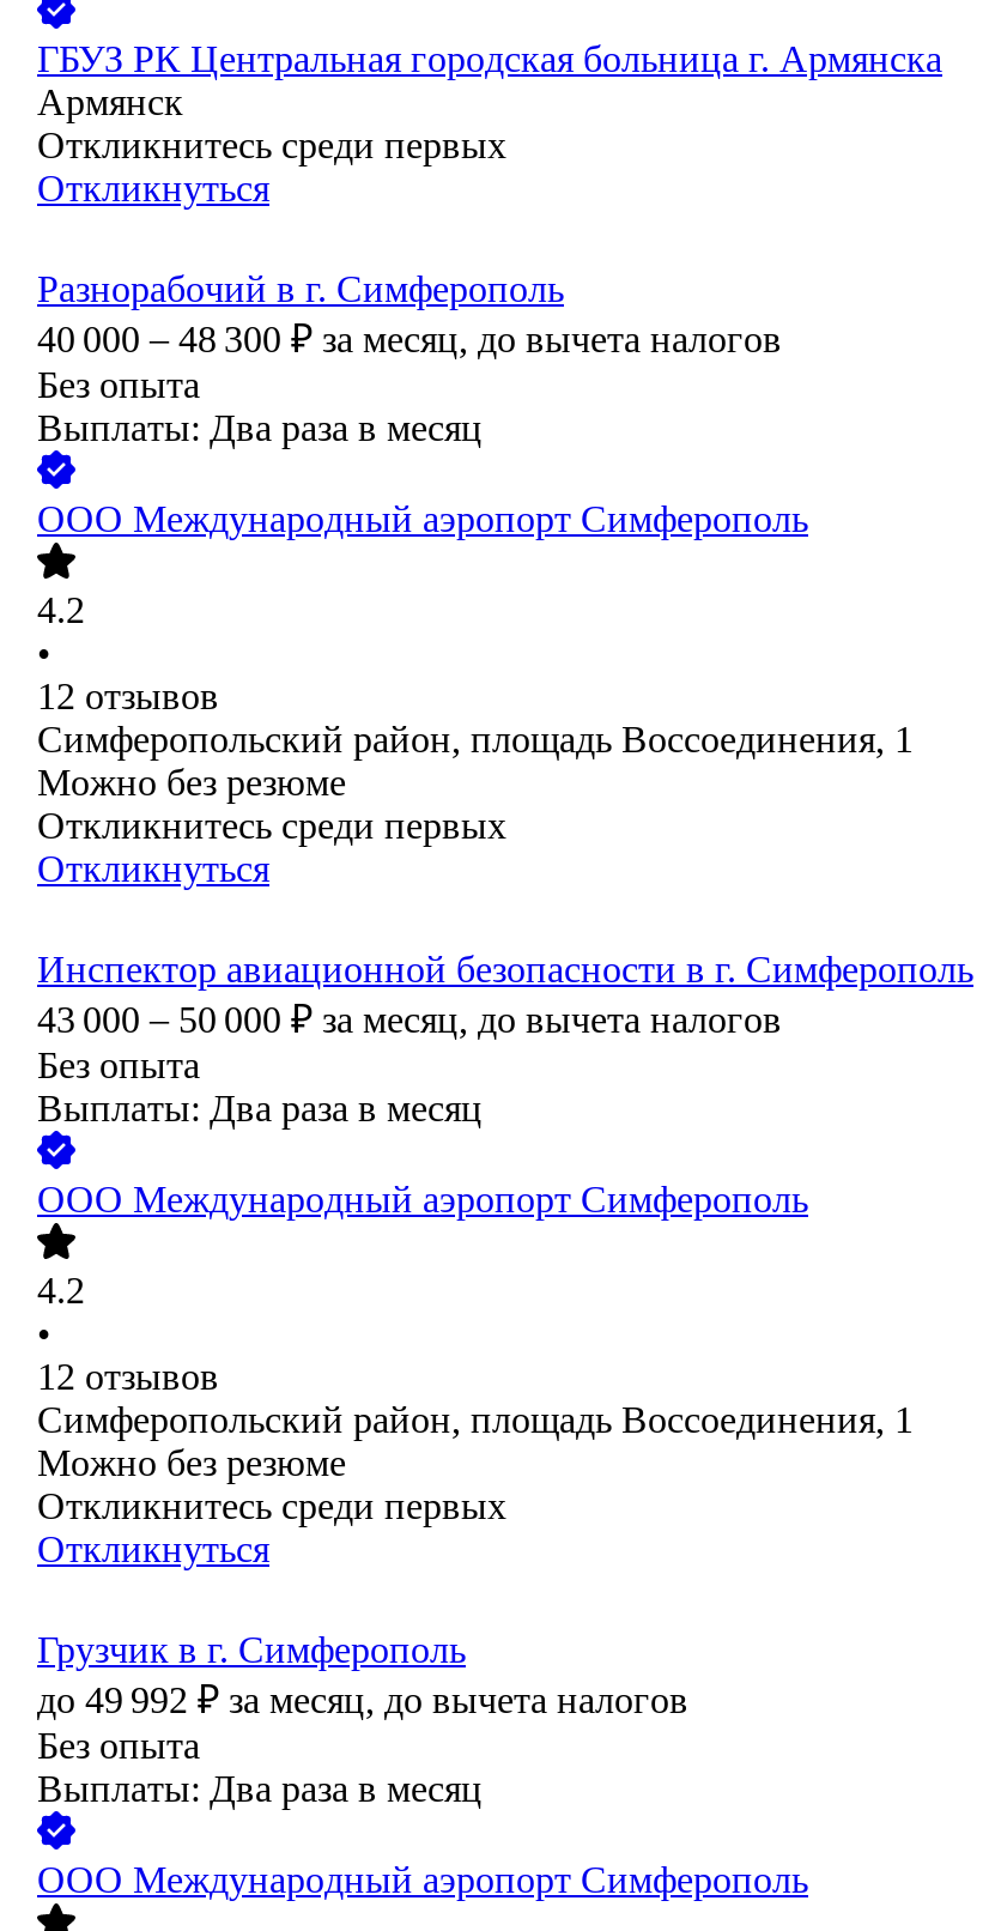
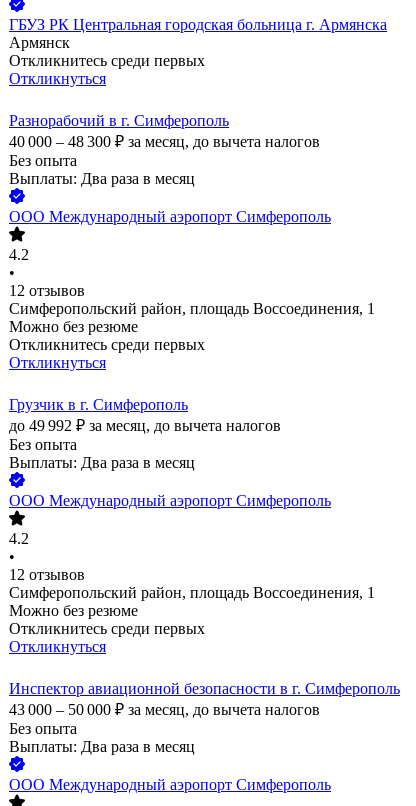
moved down: Инспектор авиационной безопасности в г. Симферополь | 43 000 – 50 000 ₽ за месяц, до вычета налогов

moved up: Грузчик в г. Симферополь | до 49 992 ₽ за месяц, до вычета налогов
